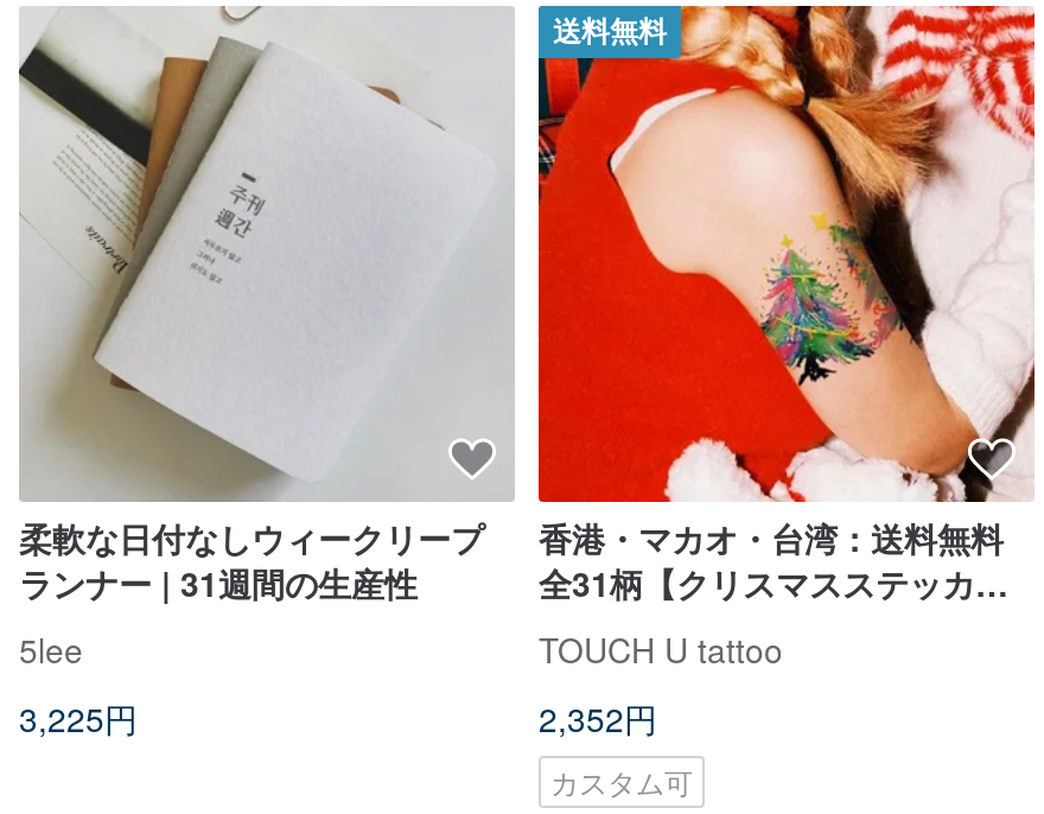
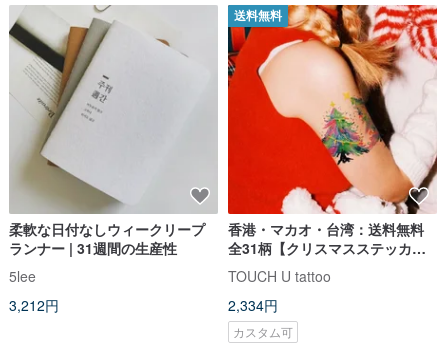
- 3,225円
+ 3,212円

- 2,352円
+ 2,334円
